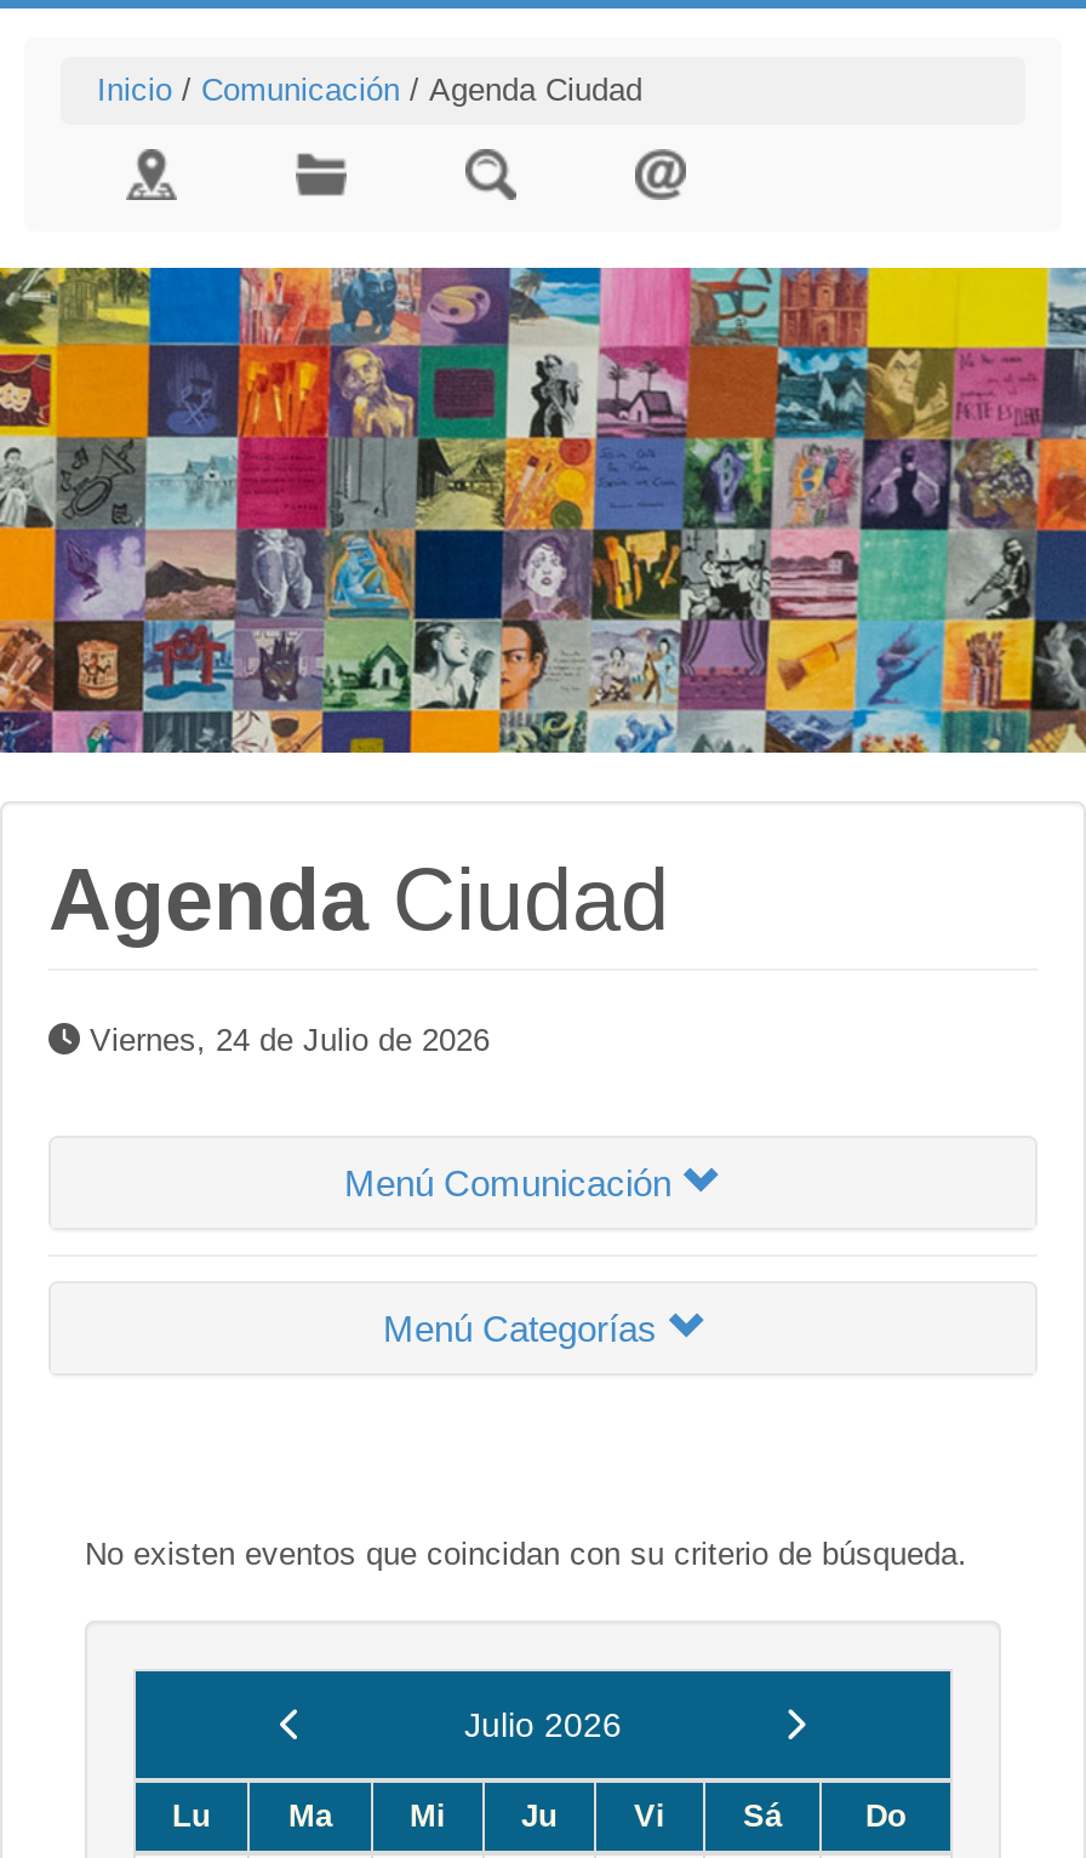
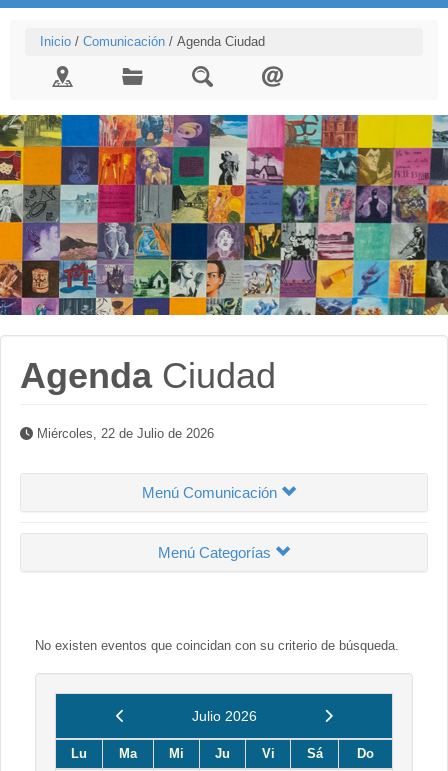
- Viernes, 24 de Julio de 2026
+ Miércoles, 22 de Julio de 2026
